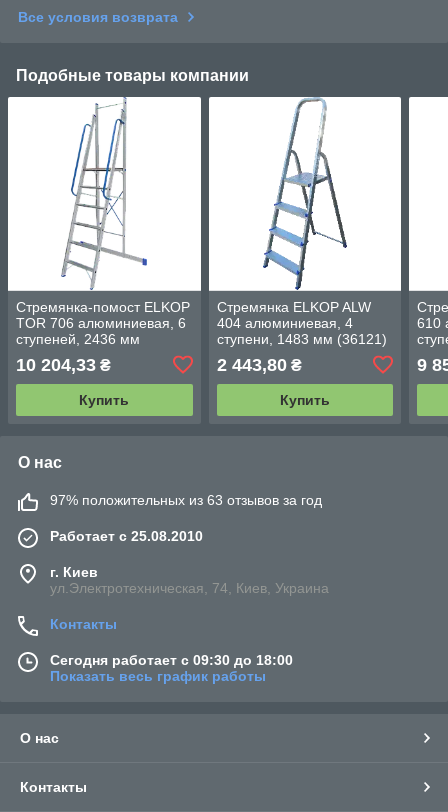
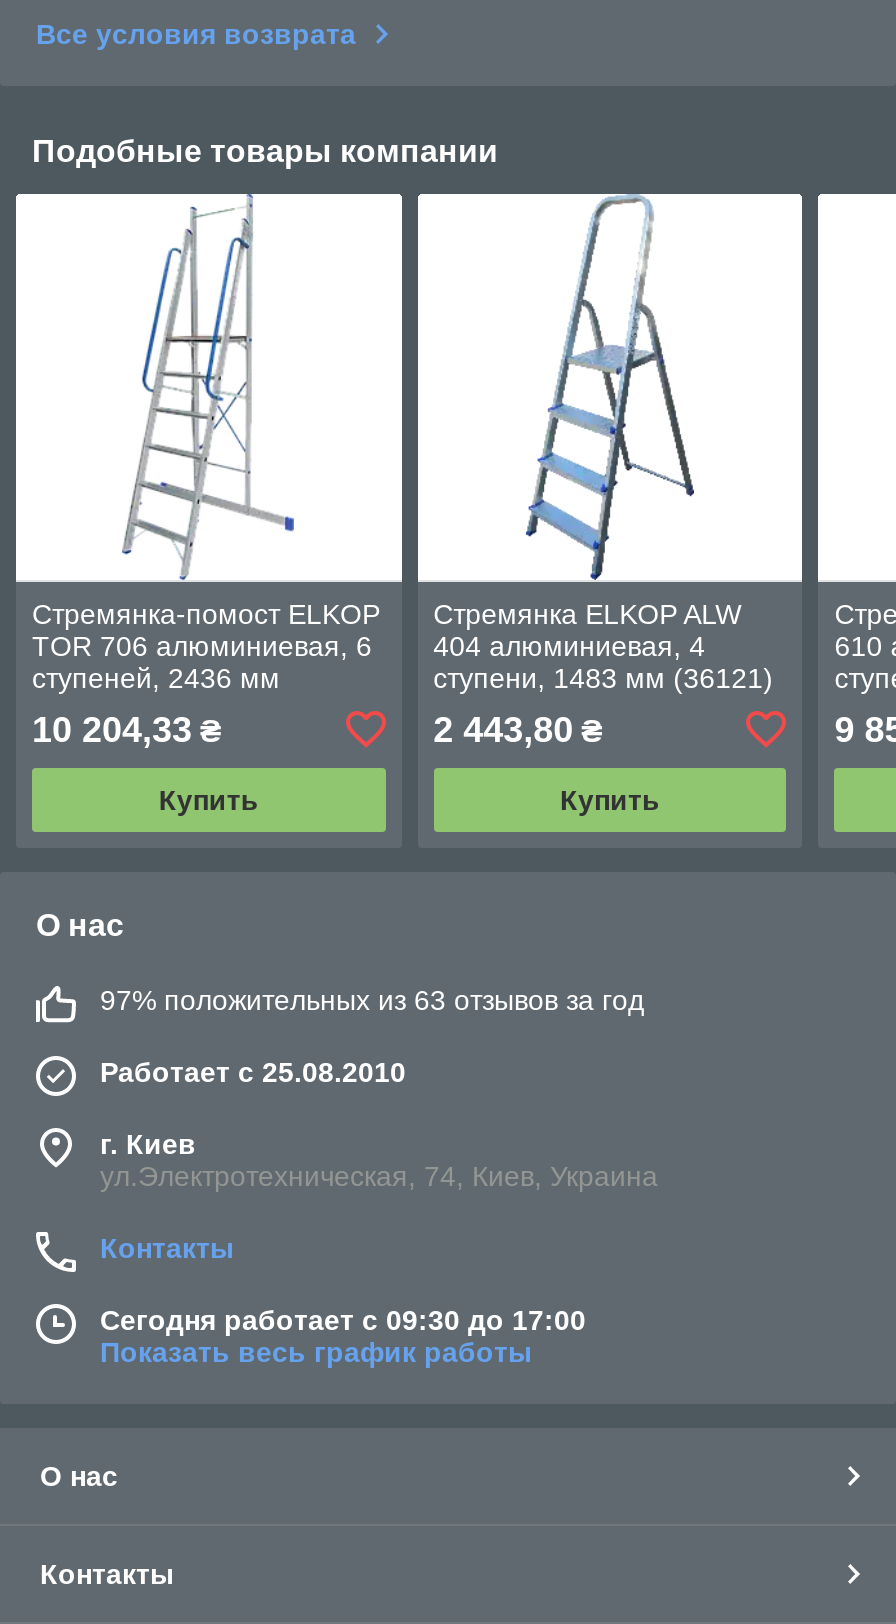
- Сегодня работает с 09:30 до 18:00
+ Сегодня работает с 09:30 до 17:00
